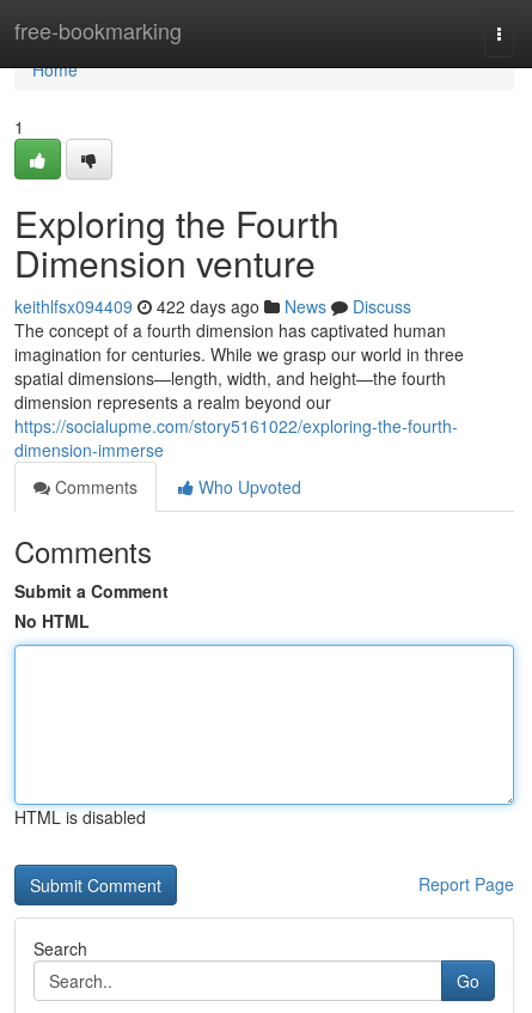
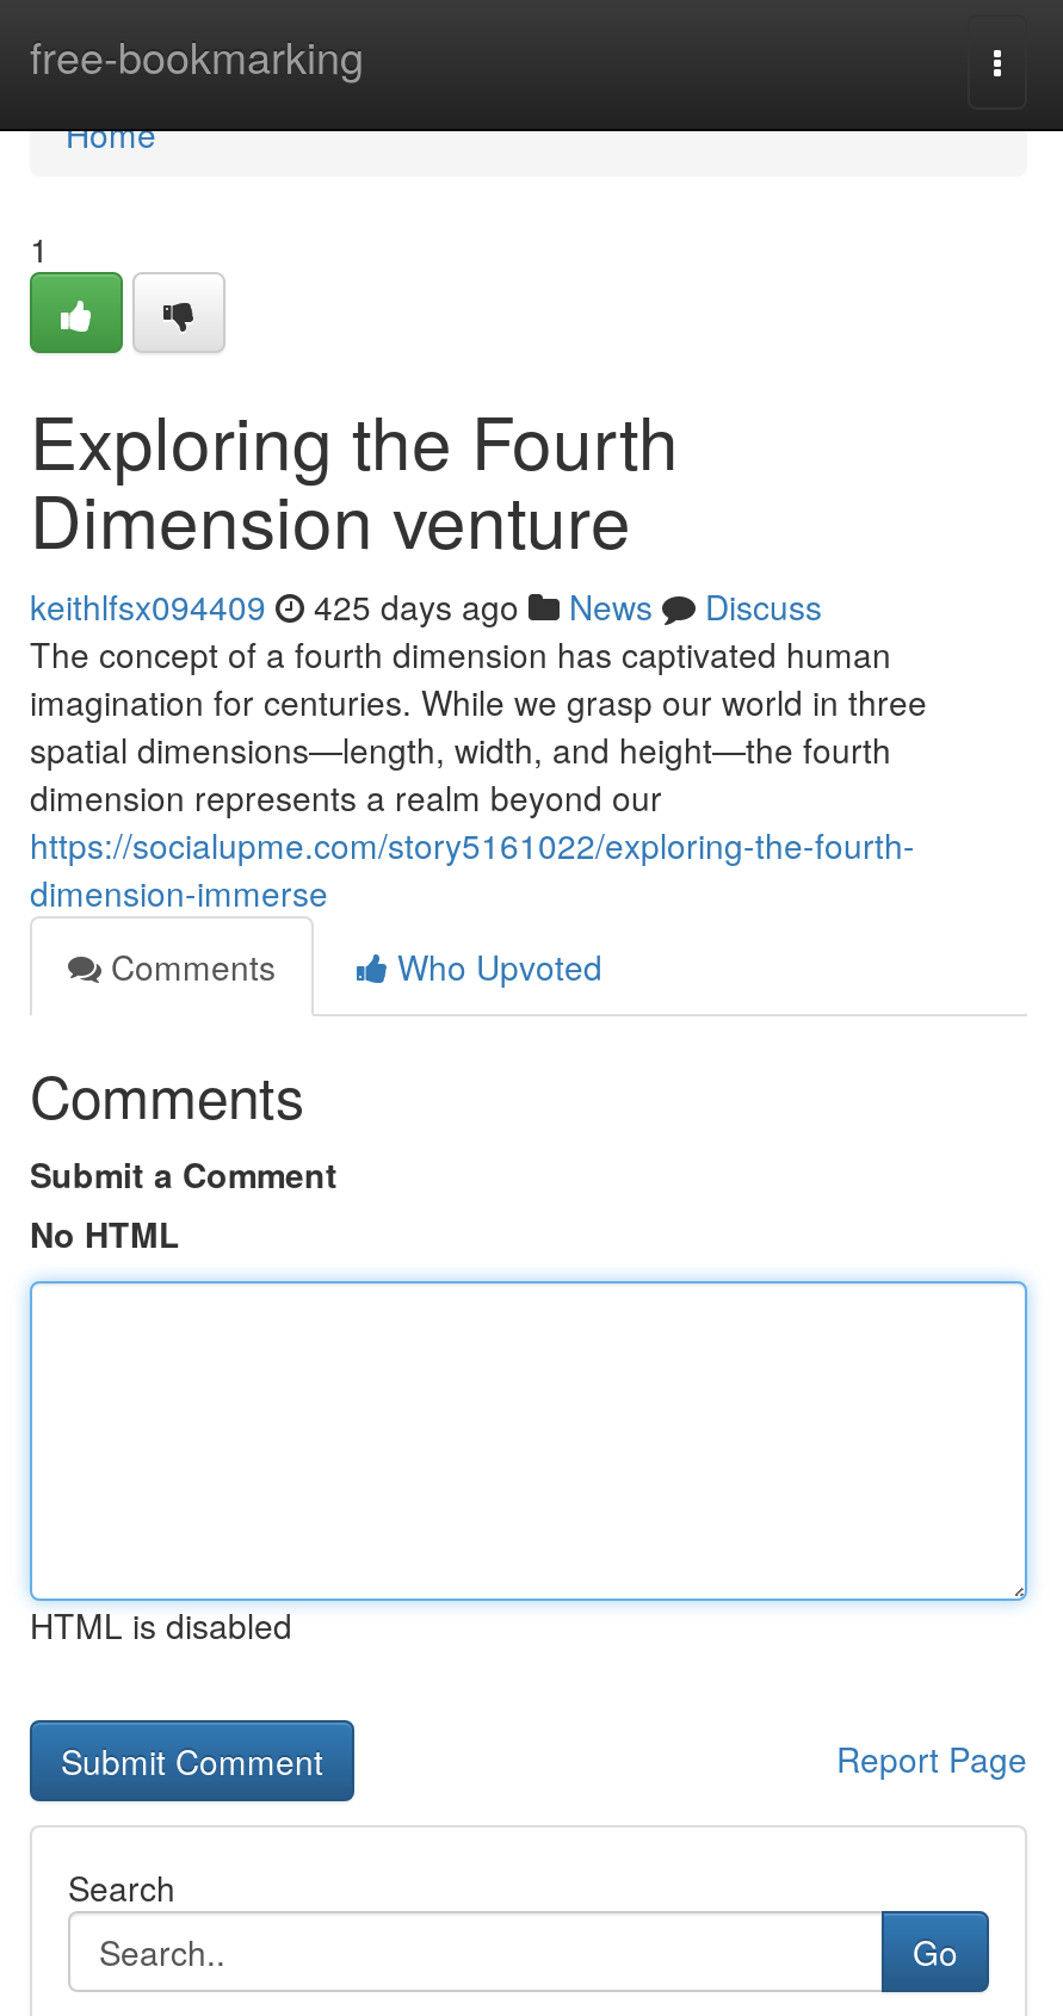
- keithlfsx094409 422 days ago News Discuss
+ keithlfsx094409 425 days ago News Discuss
